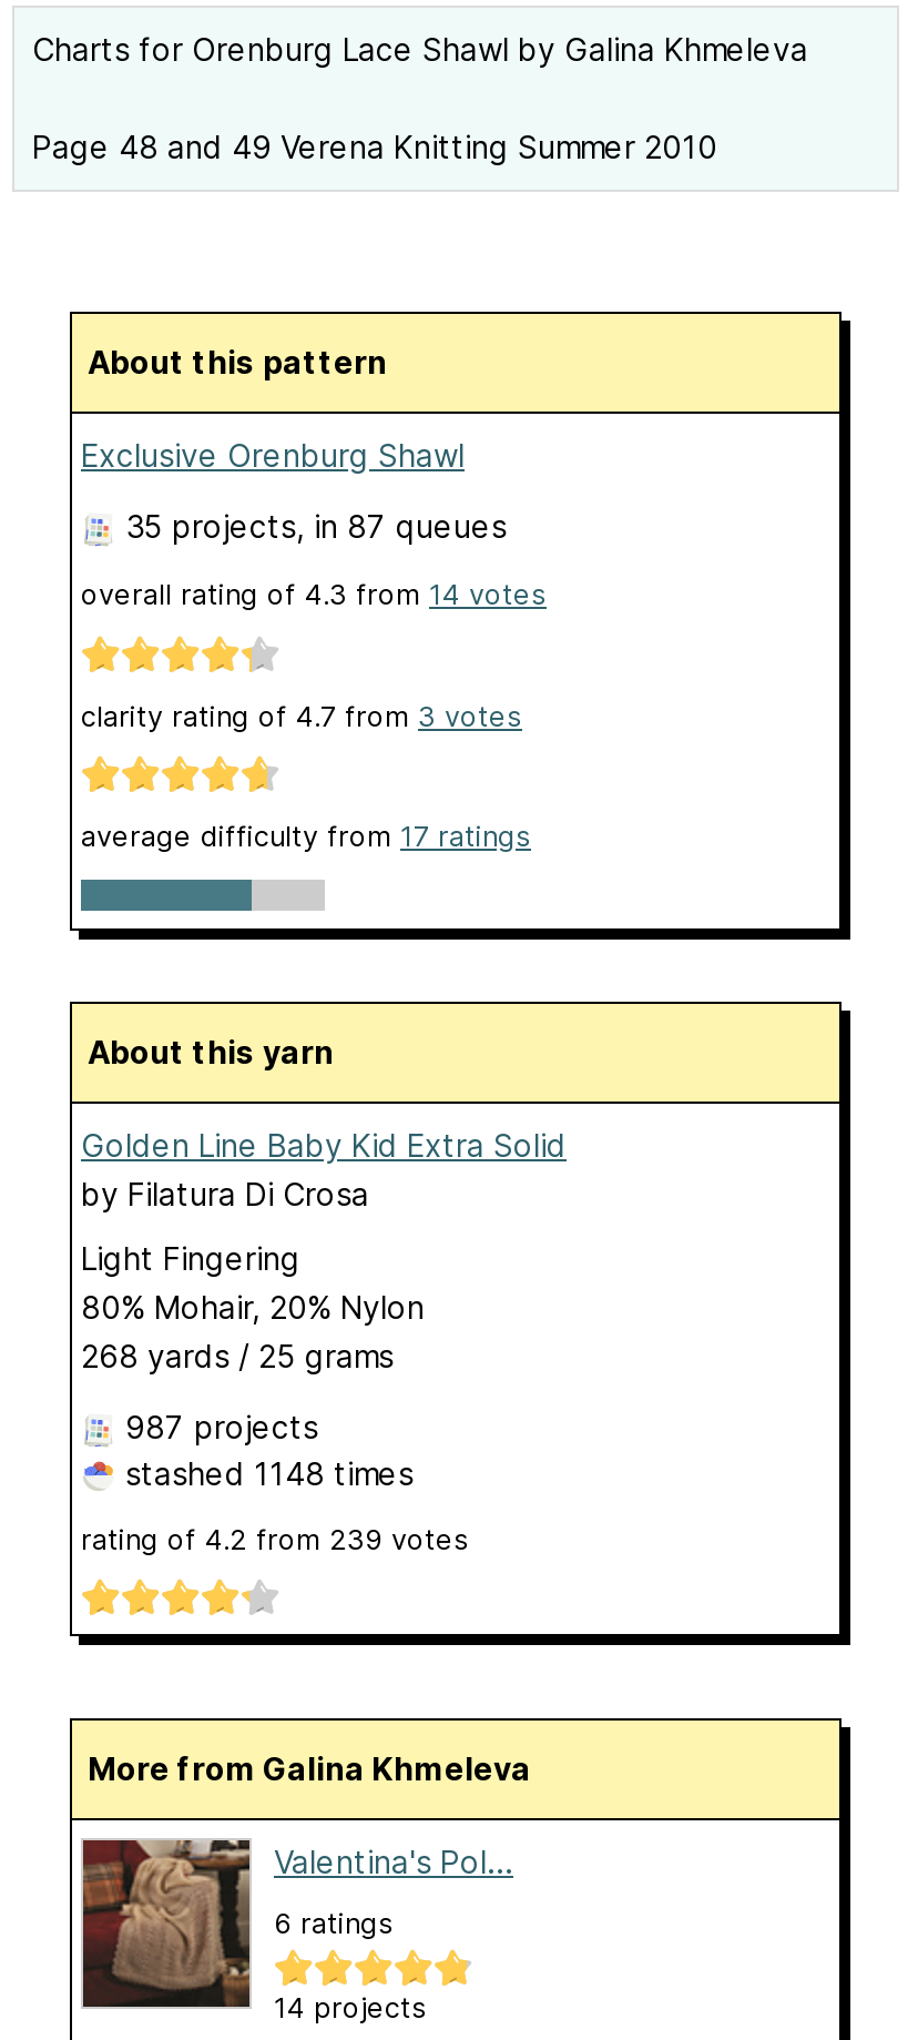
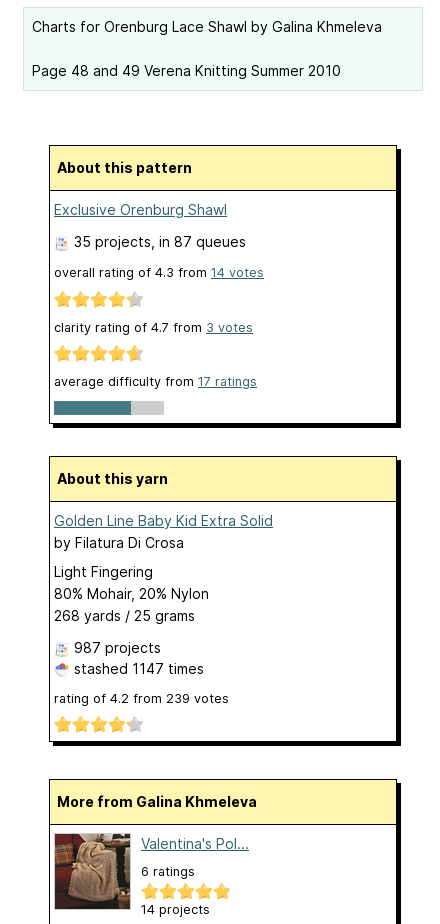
- stashed 1148 times
+ stashed 1147 times
